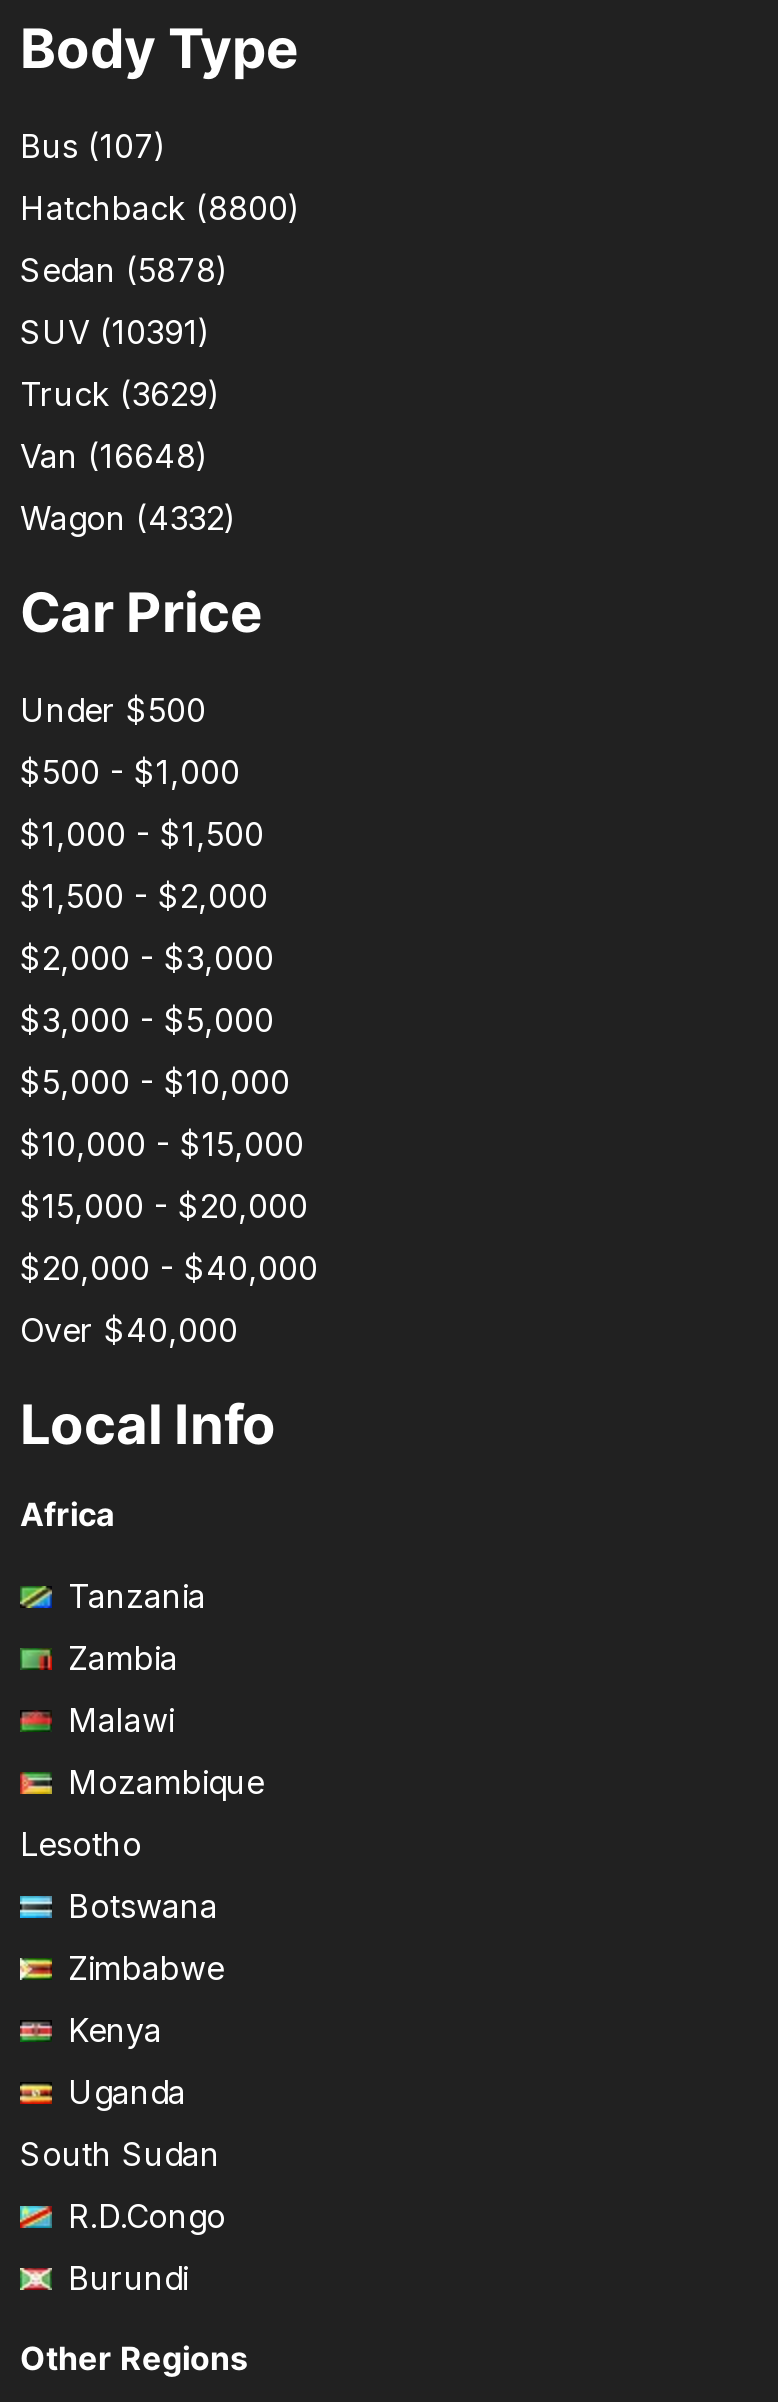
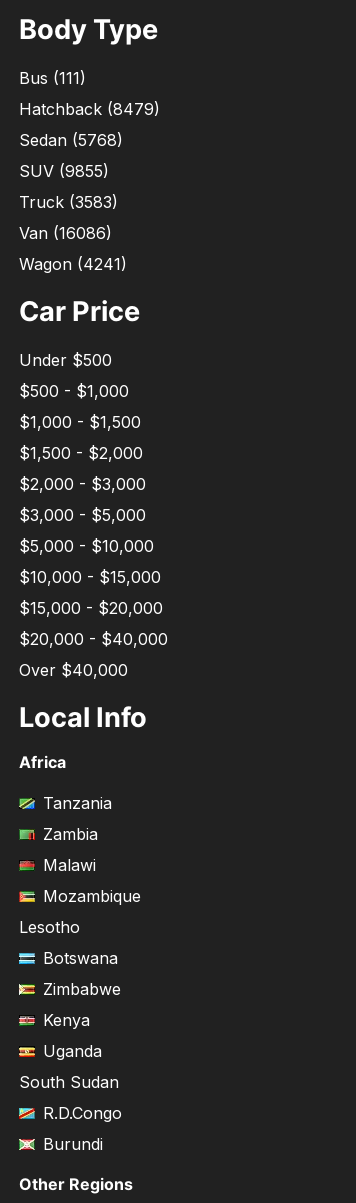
- Bus (107)
+ Bus (111)

- Hatchback (8800)
+ Hatchback (8479)

- Sedan (5878)
+ Sedan (5768)

- SUV (10391)
+ SUV (9855)

- Truck (3629)
+ Truck (3583)

- Van (16648)
+ Van (16086)

- Wagon (4332)
+ Wagon (4241)
